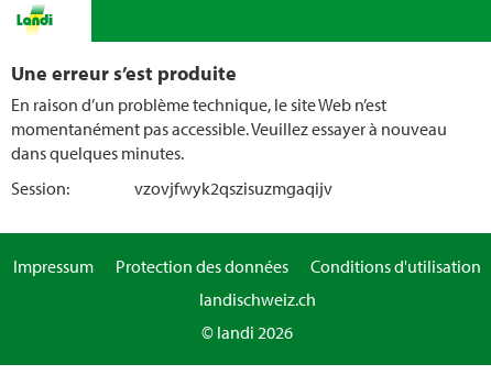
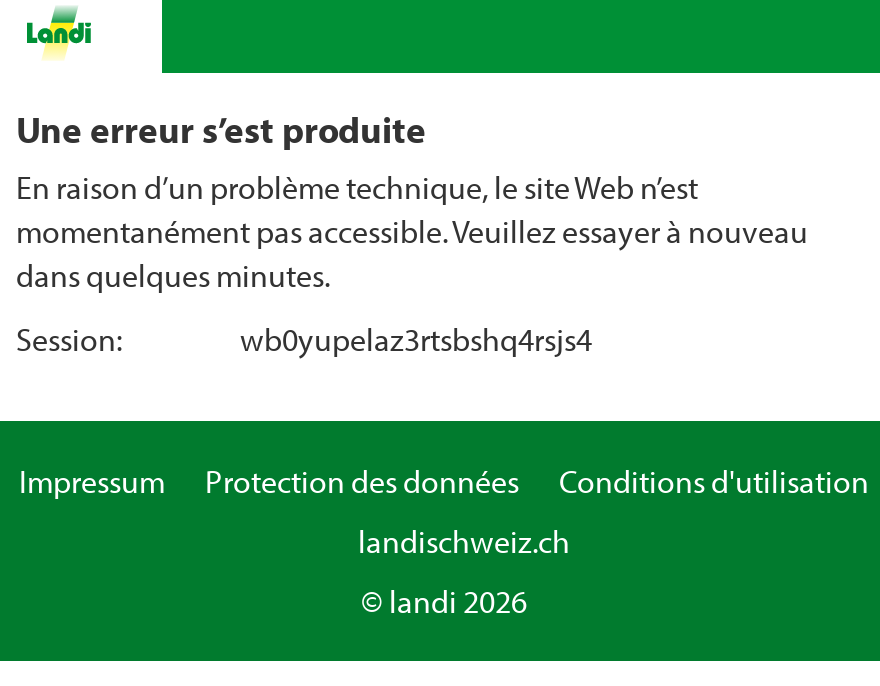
- vzovjfwyk2qszisuzmgaqijv
+ wb0yupelaz3rtsbshq4rsjs4
